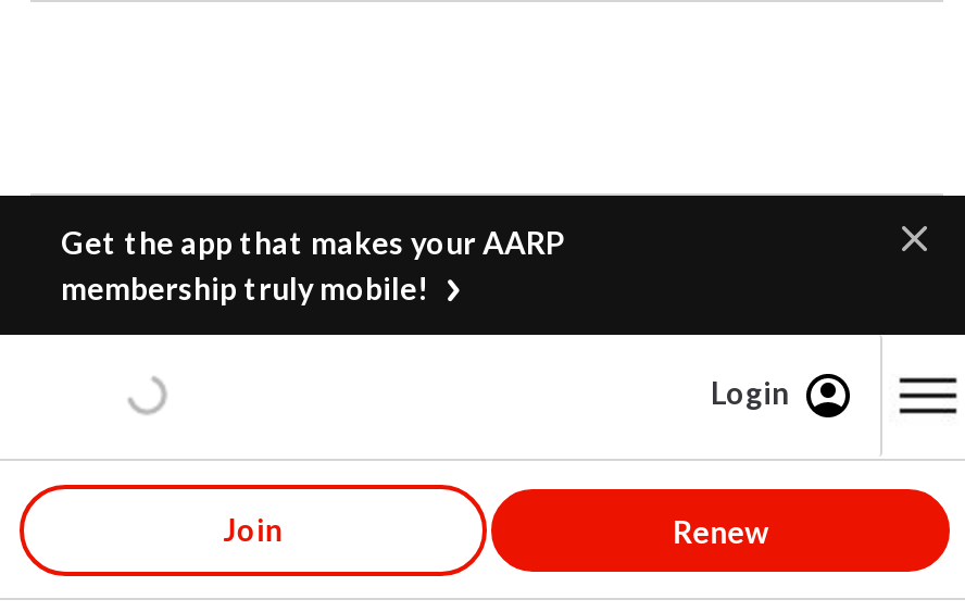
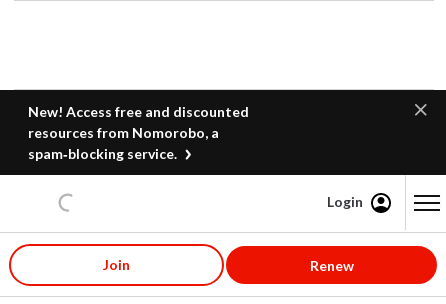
- Get the app that makes your AARP
- membership truly mobile!
+ New! Access free and discounted
+ resources from Nomorobo, a
+ spam‑blocking service.
